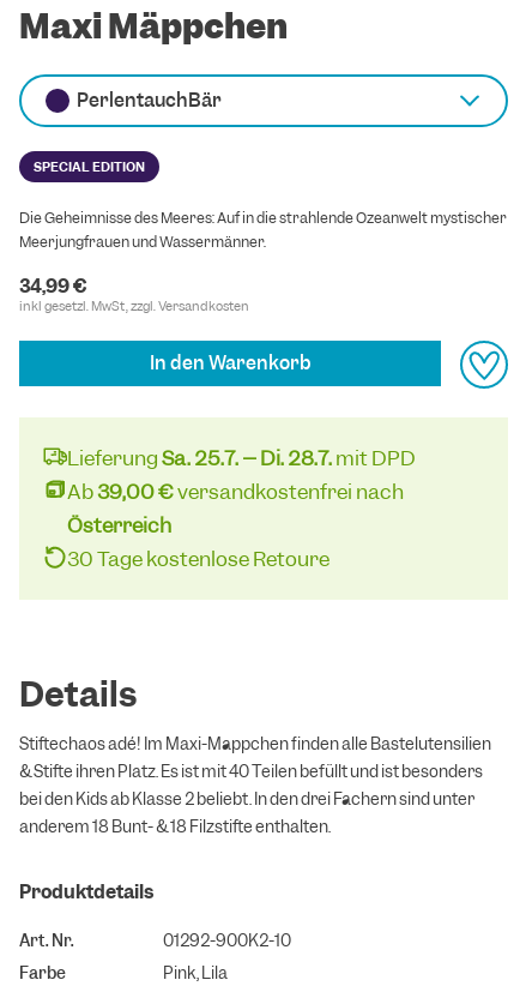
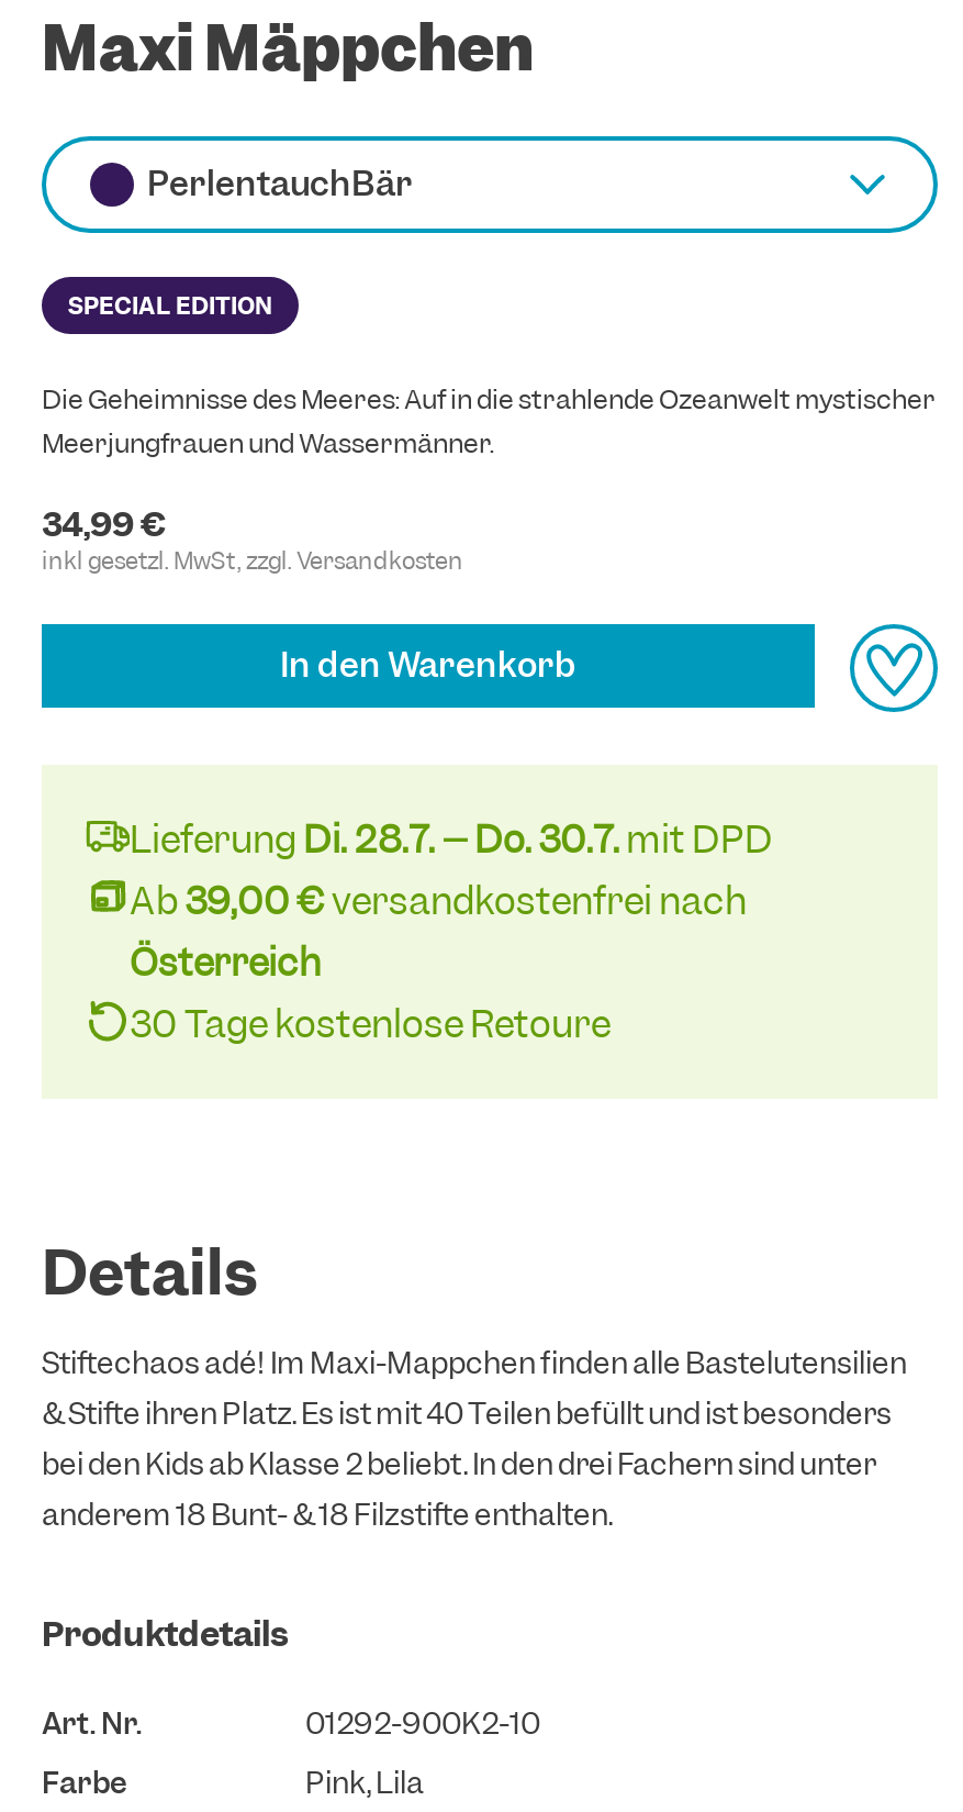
- Lieferung Sa. 25.7. – Di. 28.7. mit DPD
+ Lieferung Di. 28.7. – Do. 30.7. mit DPD
